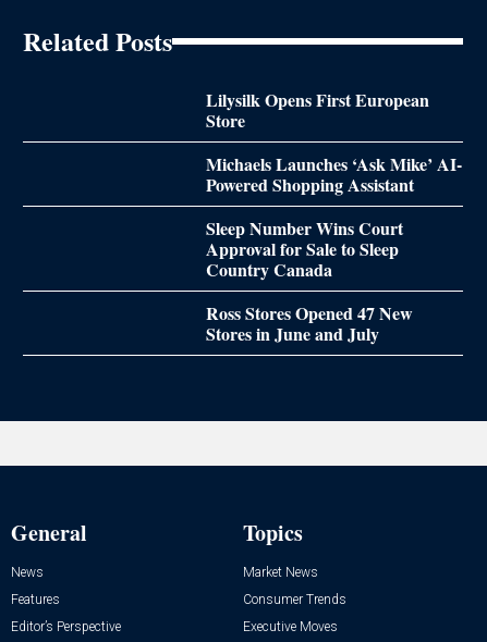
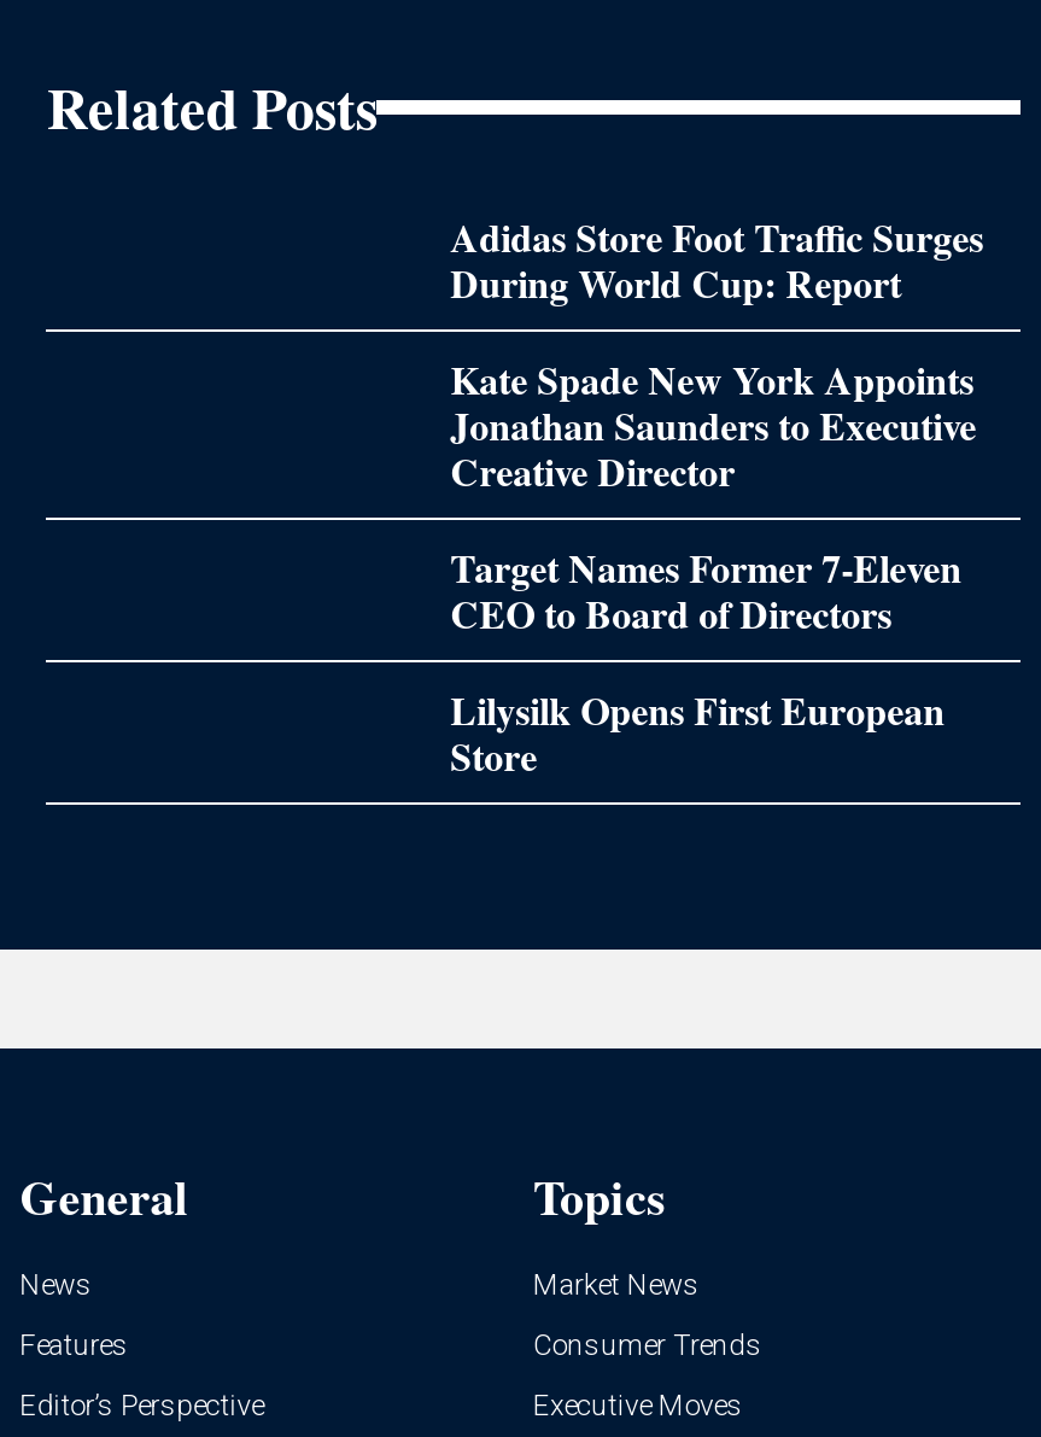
+ Adidas Store Foot Traffic Surges
+ During World Cup: Report
+ Kate Spade New York Appoints
+ Jonathan Saunders to Executive
+ Creative Director
+ Target Names Former 7-Eleven
+ CEO to Board of Directors

moved down: Lilysilk Opens First European | Store

- Michaels Launches ‘Ask Mike’ AI-
- Powered Shopping Assistant
- Sleep Number Wins Court
- Approval for Sale to Sleep
- Country Canada
- Ross Stores Opened 47 New
- Stores in June and July
